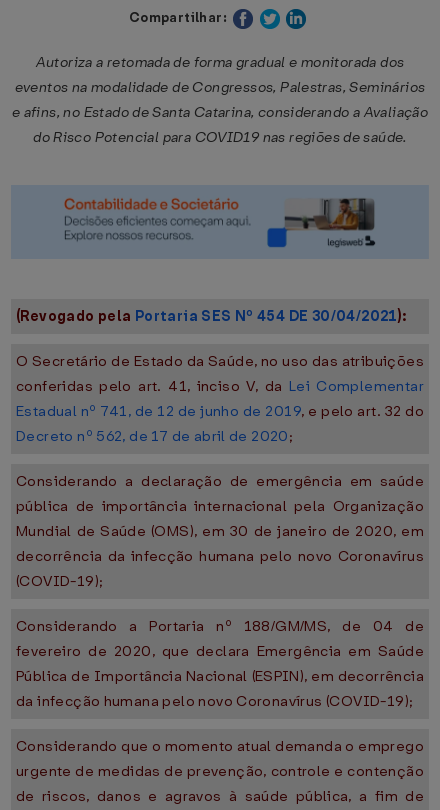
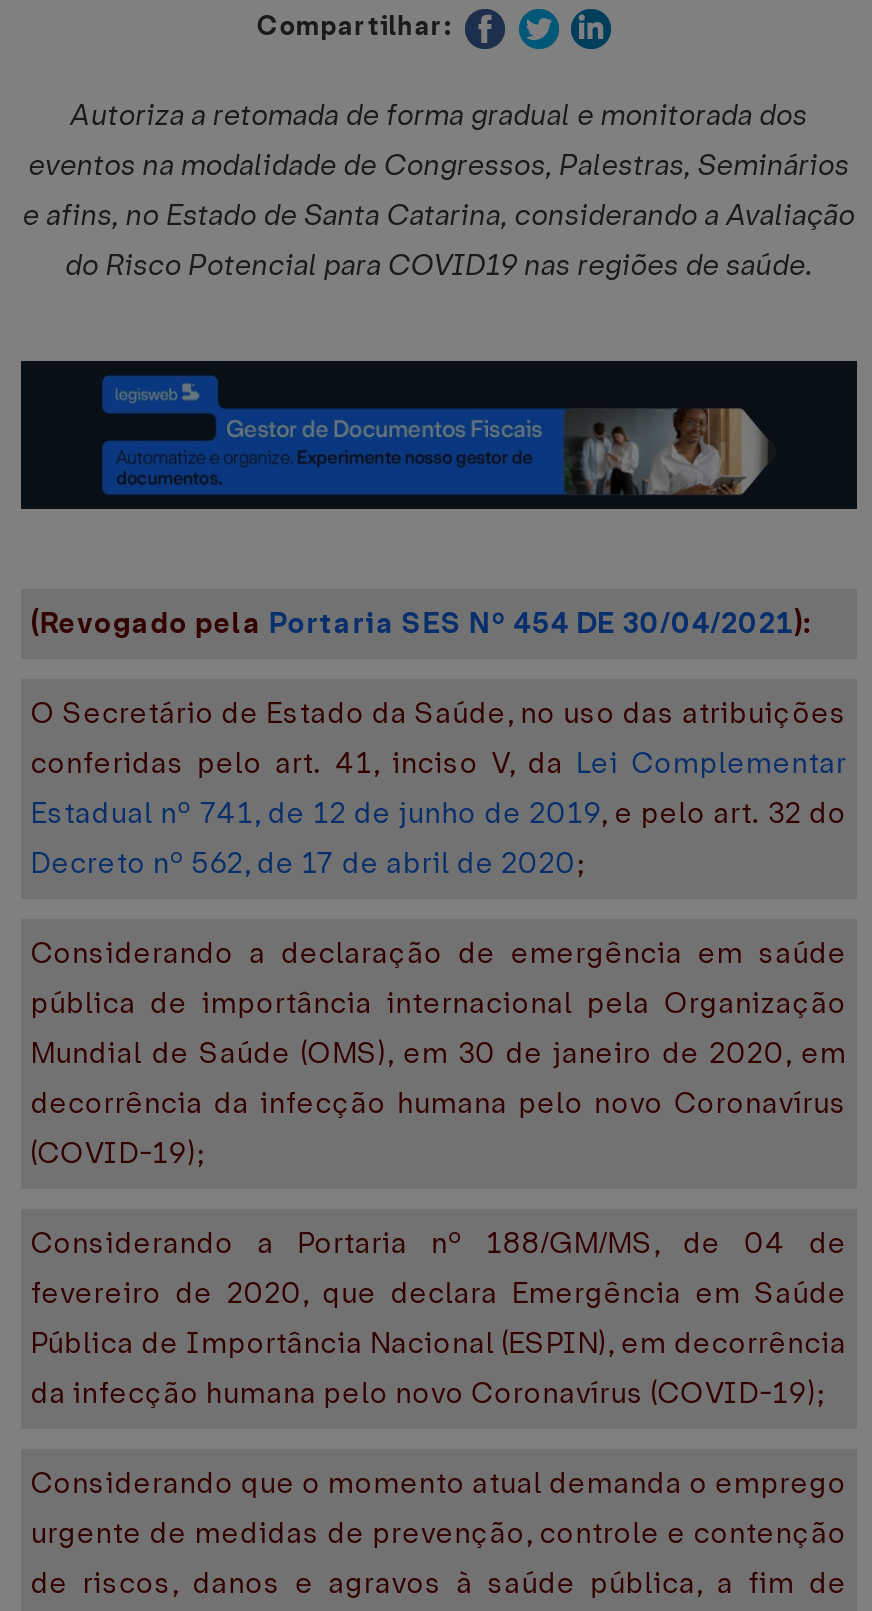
- [image]
+ [image]
